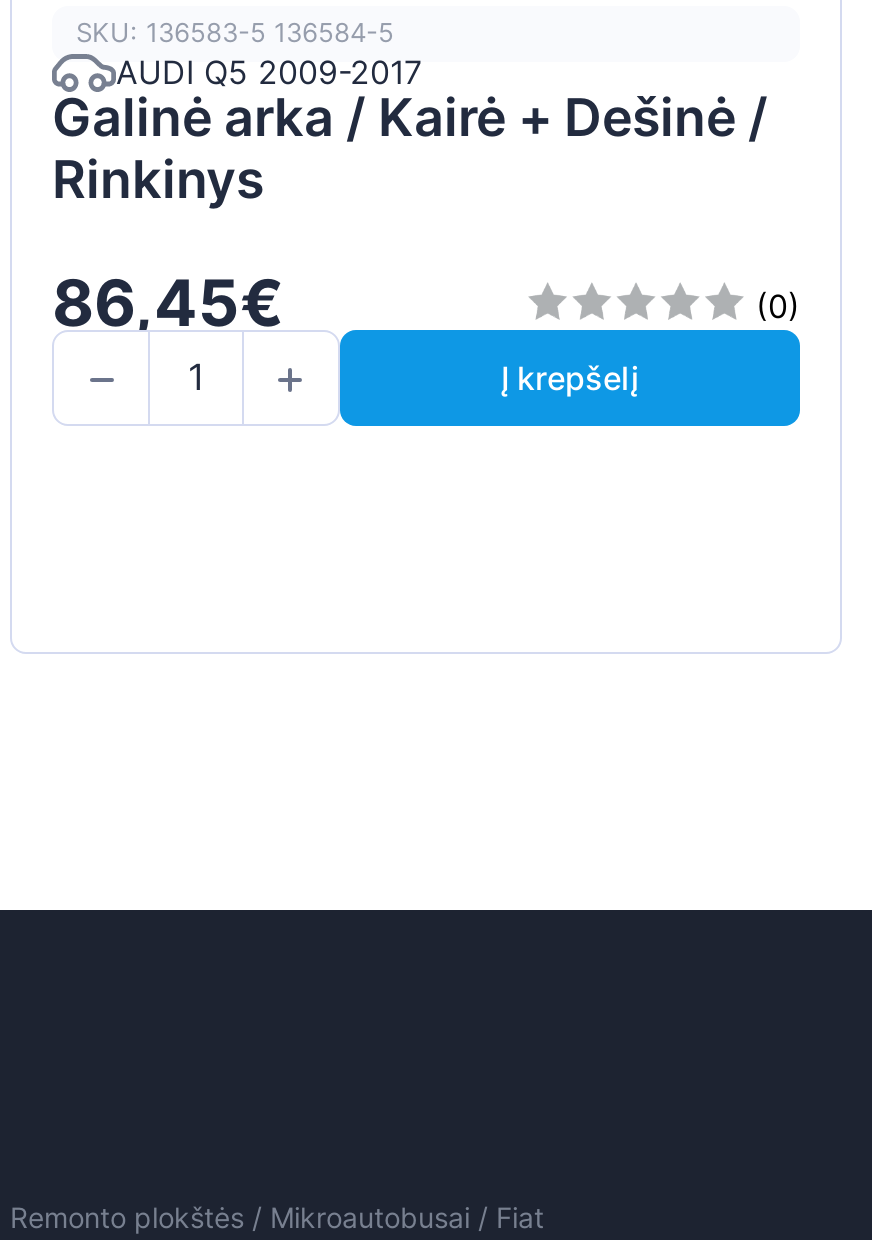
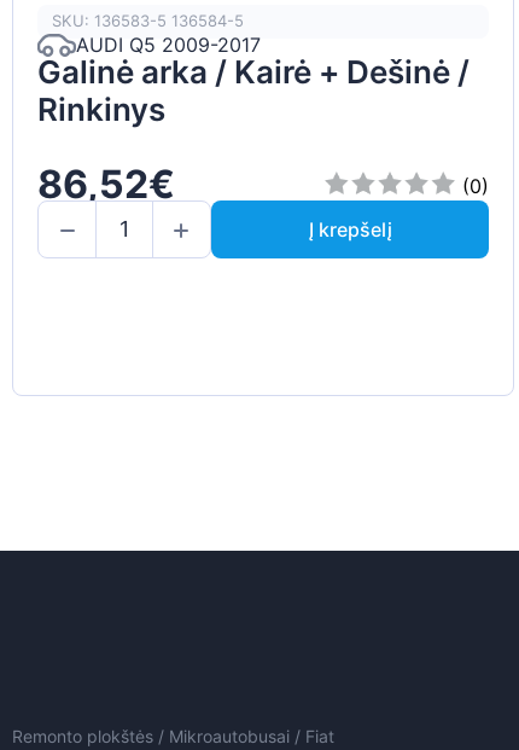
- 86,45€
+ 86,52€
